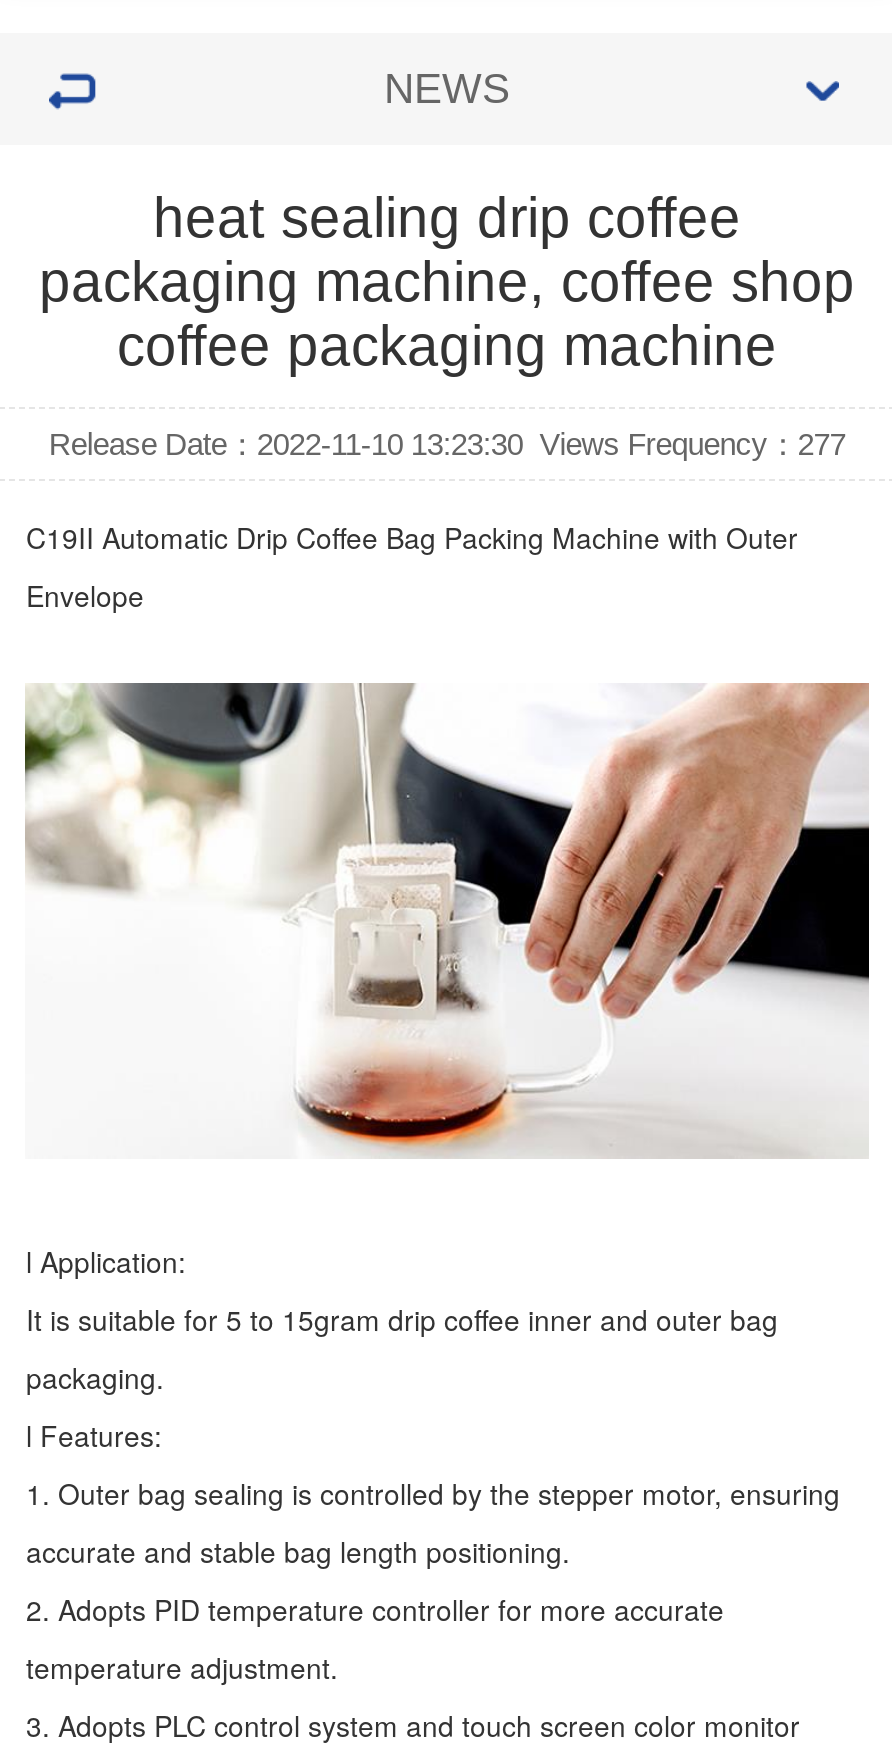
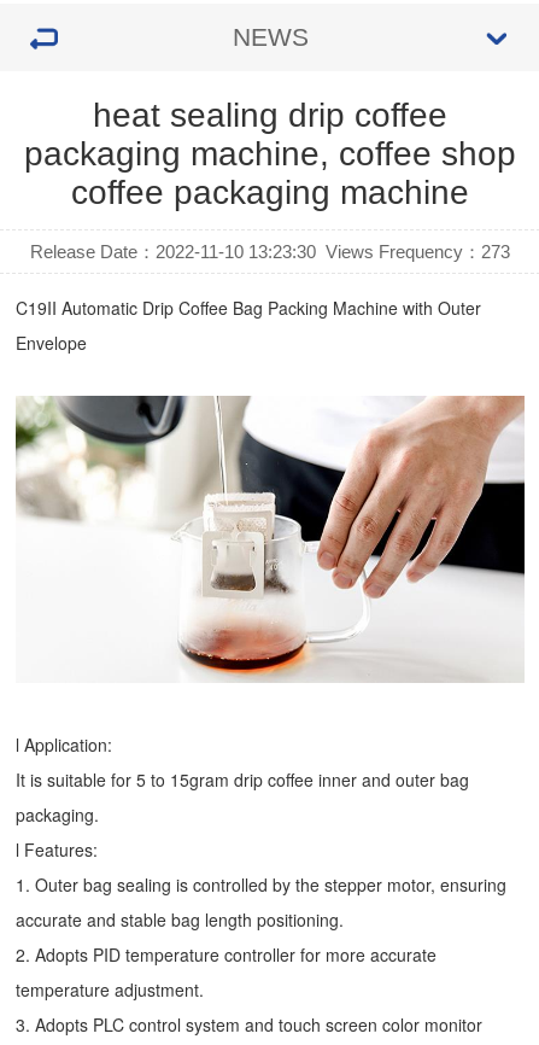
- Release Date：2022-11-10 13:23:30 Views Frequency：277
+ Release Date：2022-11-10 13:23:30 Views Frequency：273
